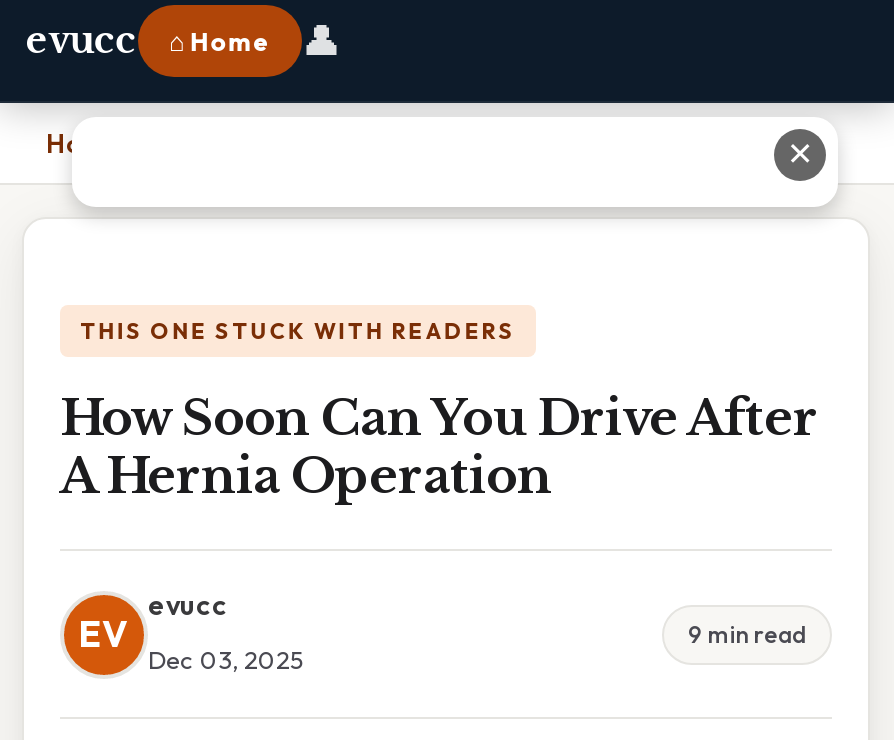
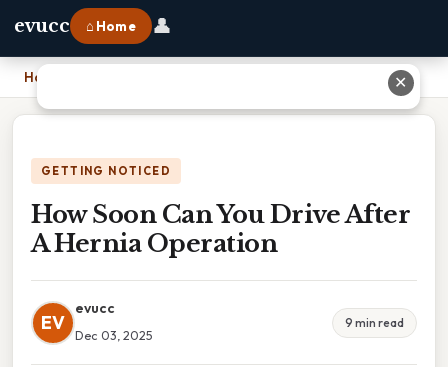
- THIS ONE STUCK WITH READERS
+ GETTING NOTICED
